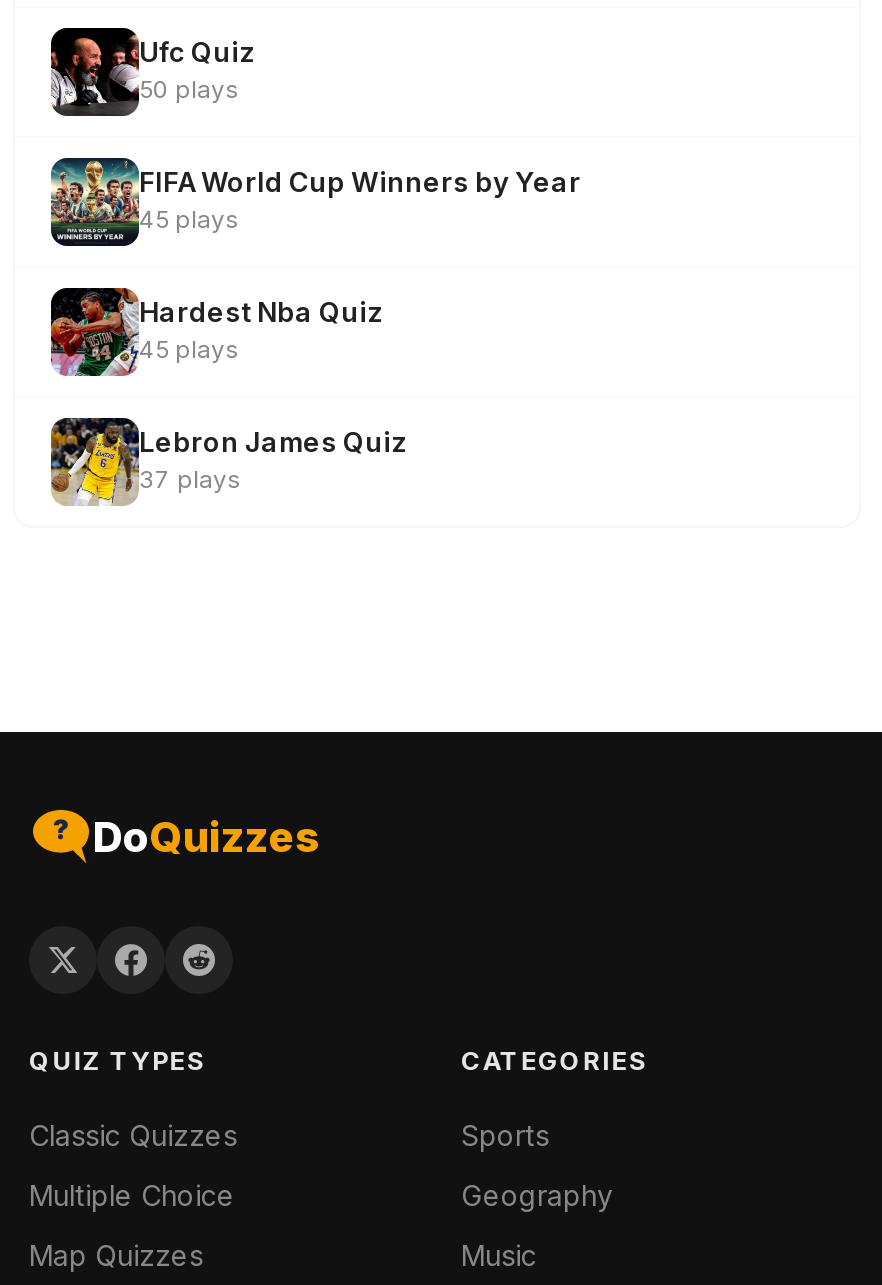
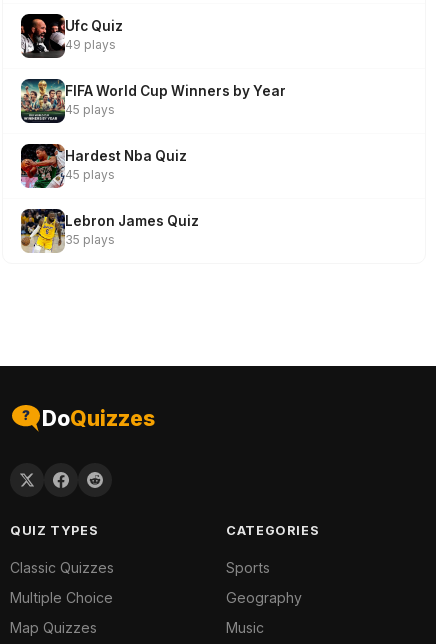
- 50 plays
+ 49 plays

- 37 plays
+ 35 plays
